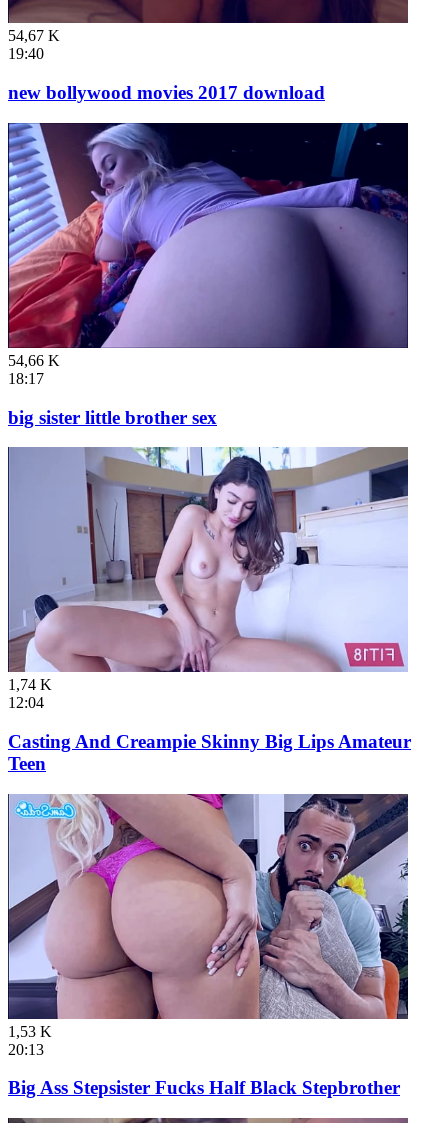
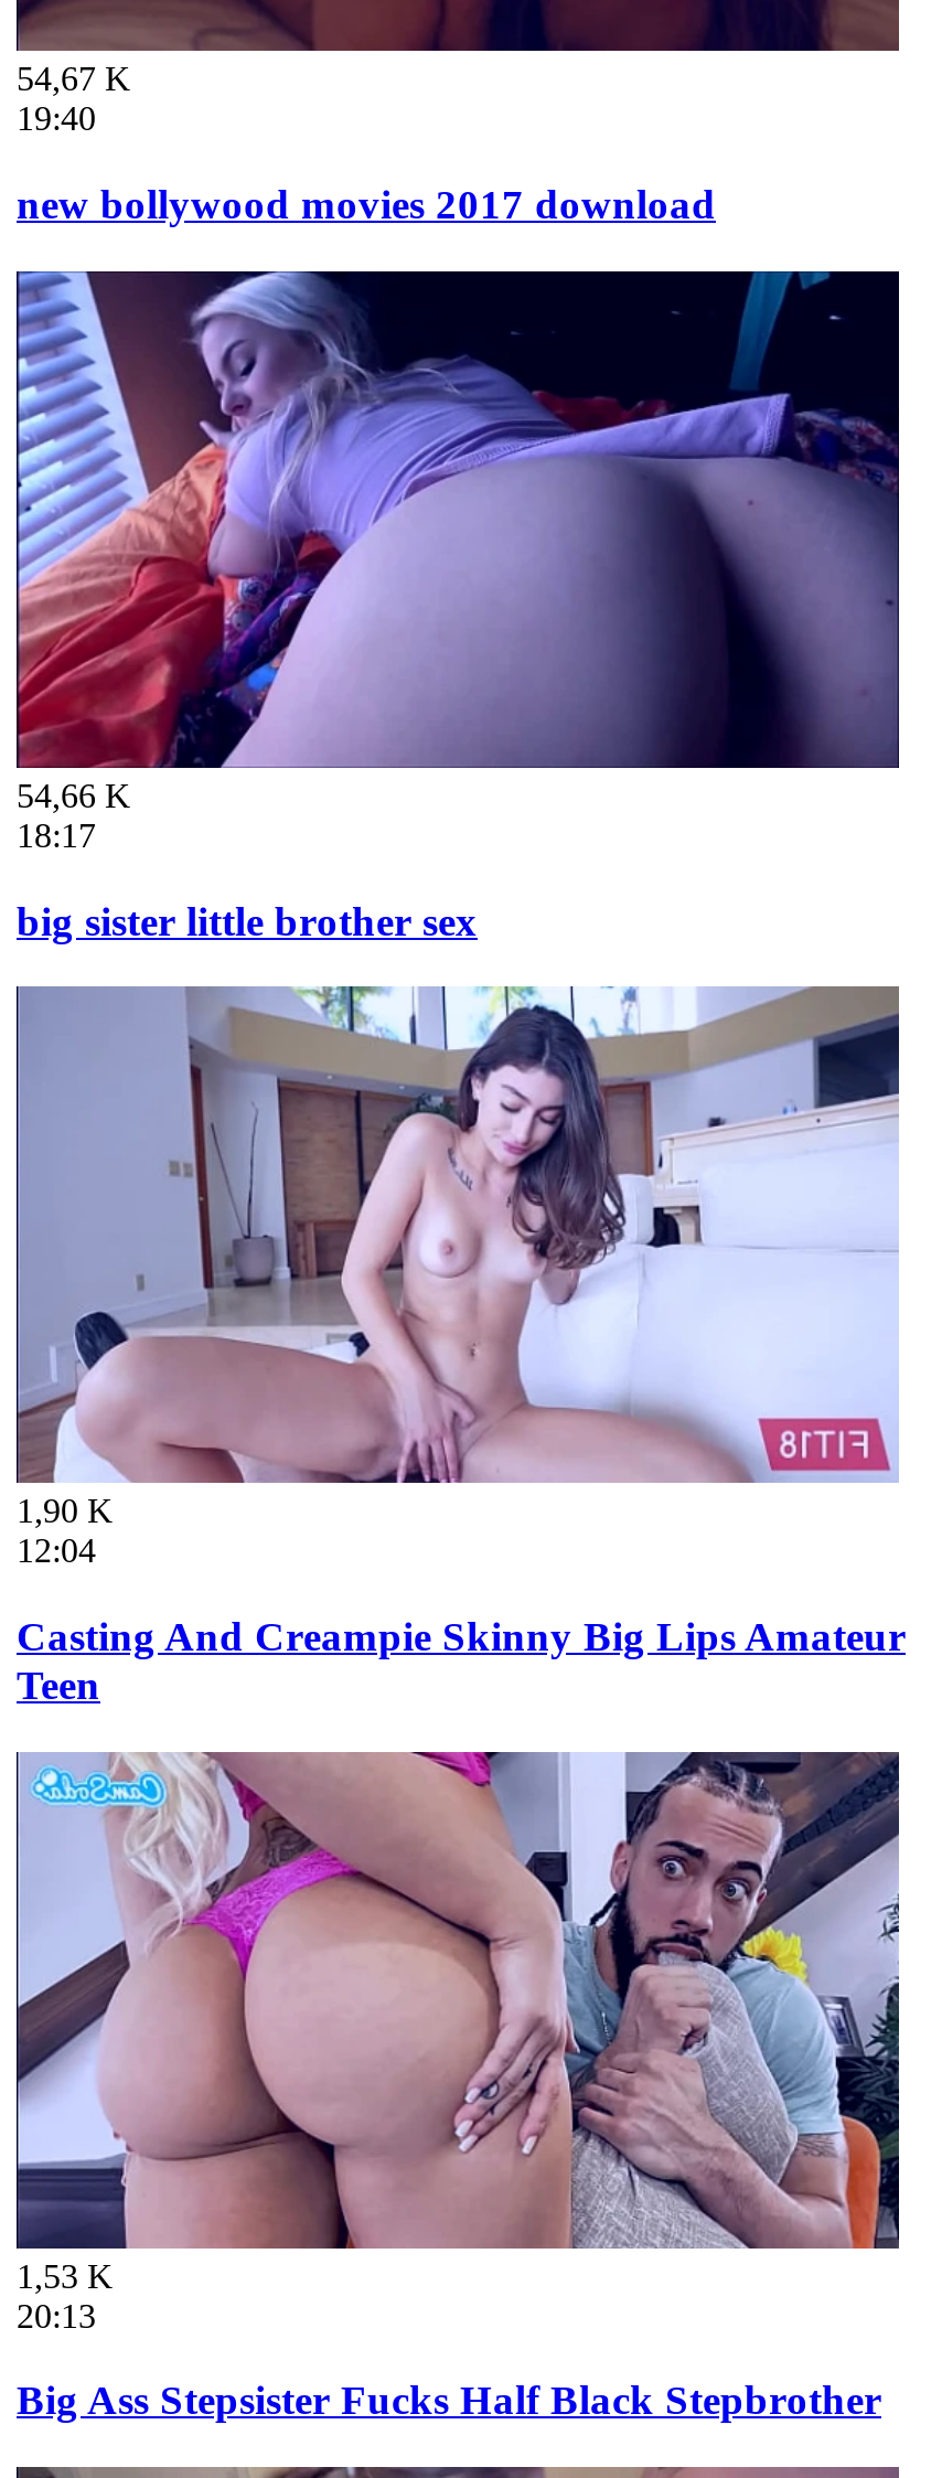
- 1,74 K
+ 1,90 K
